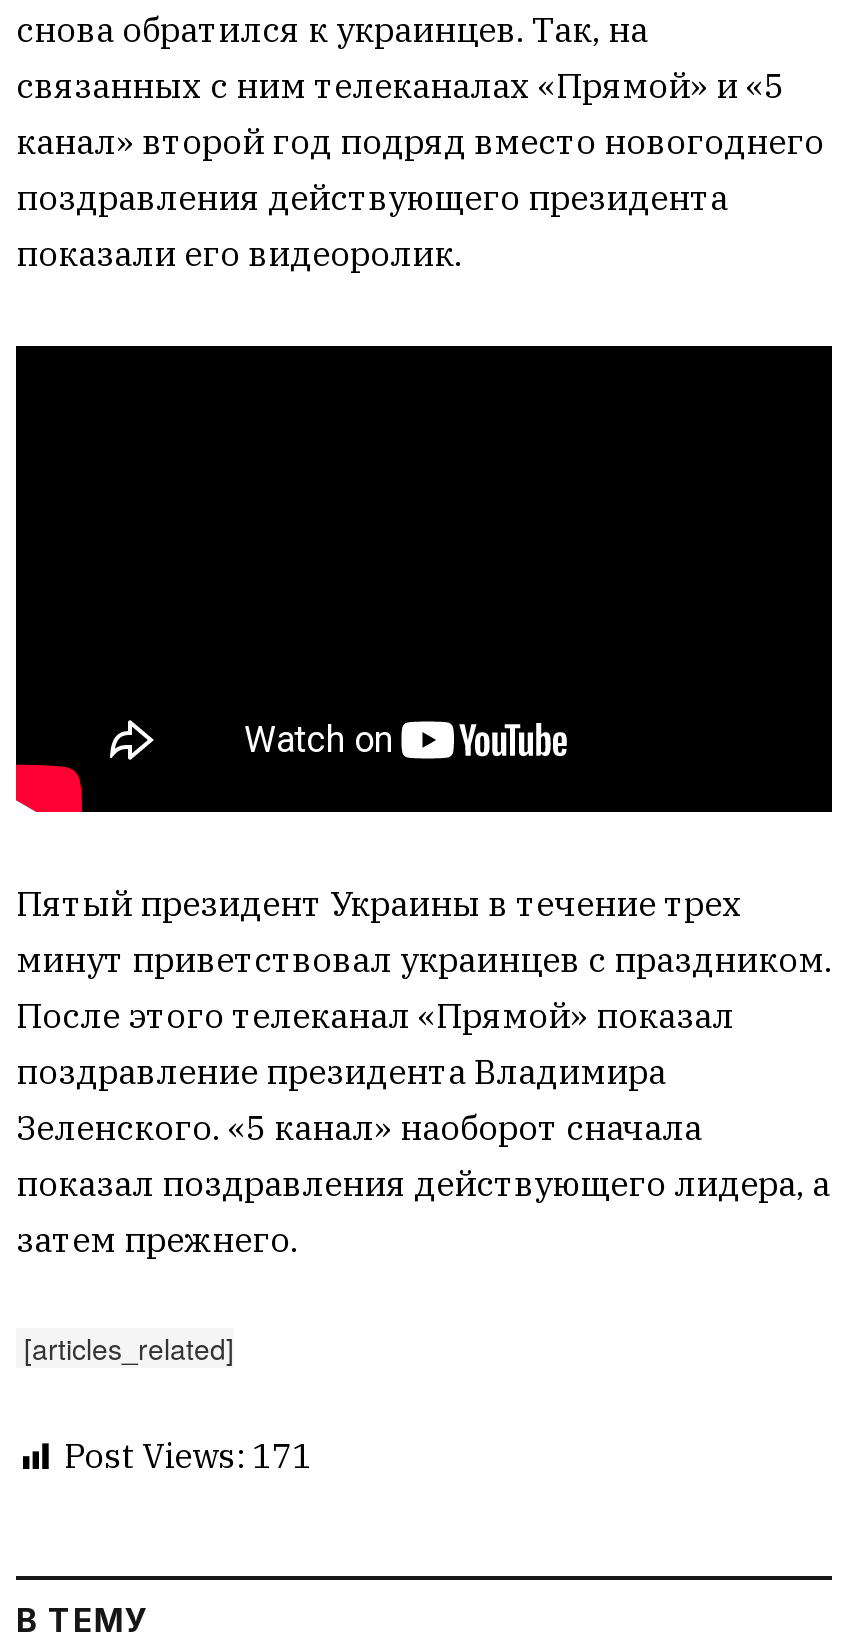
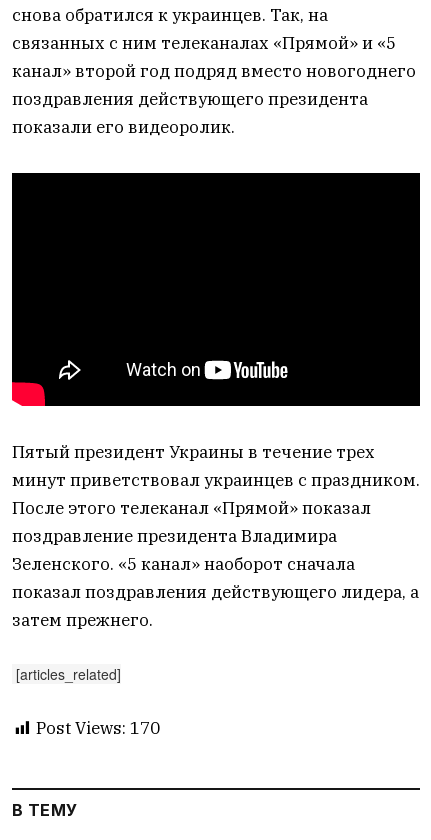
- Post Views: 171
+ Post Views: 170
